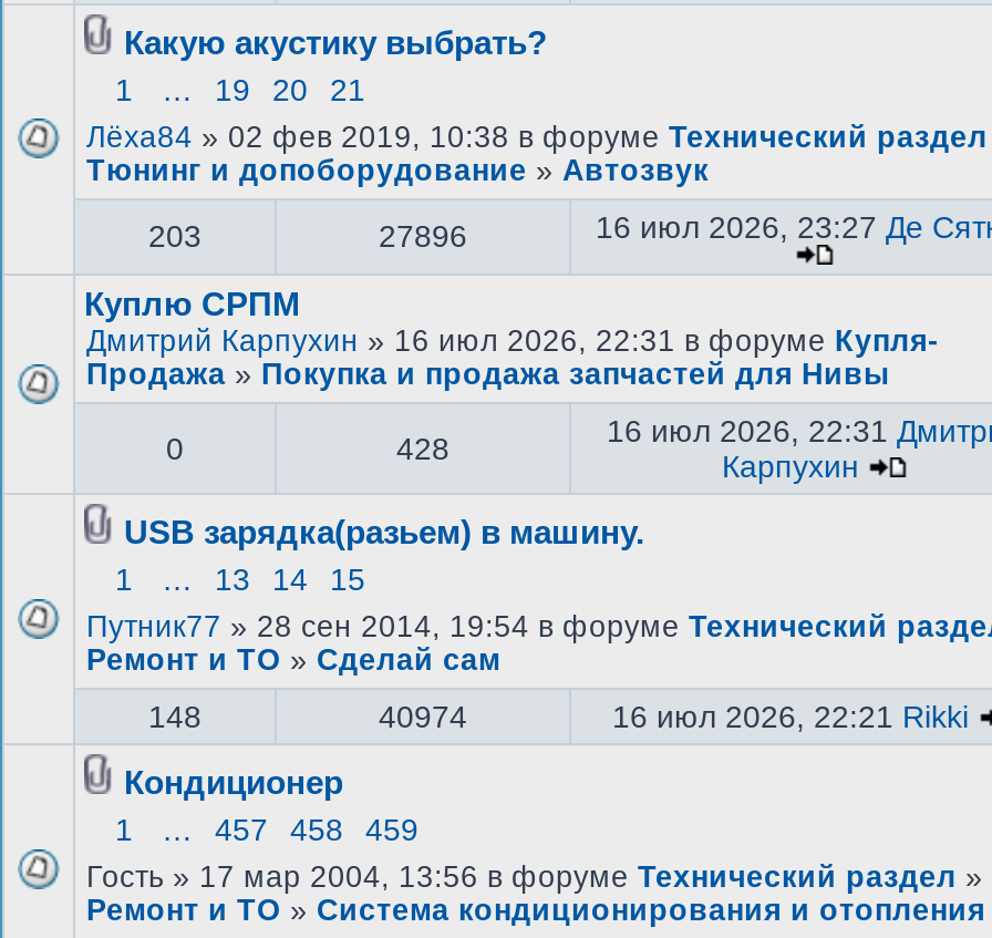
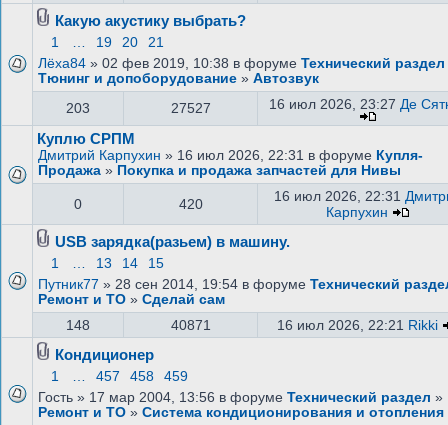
- 27896
+ 27527

- 428
+ 420

- 40974
+ 40871
